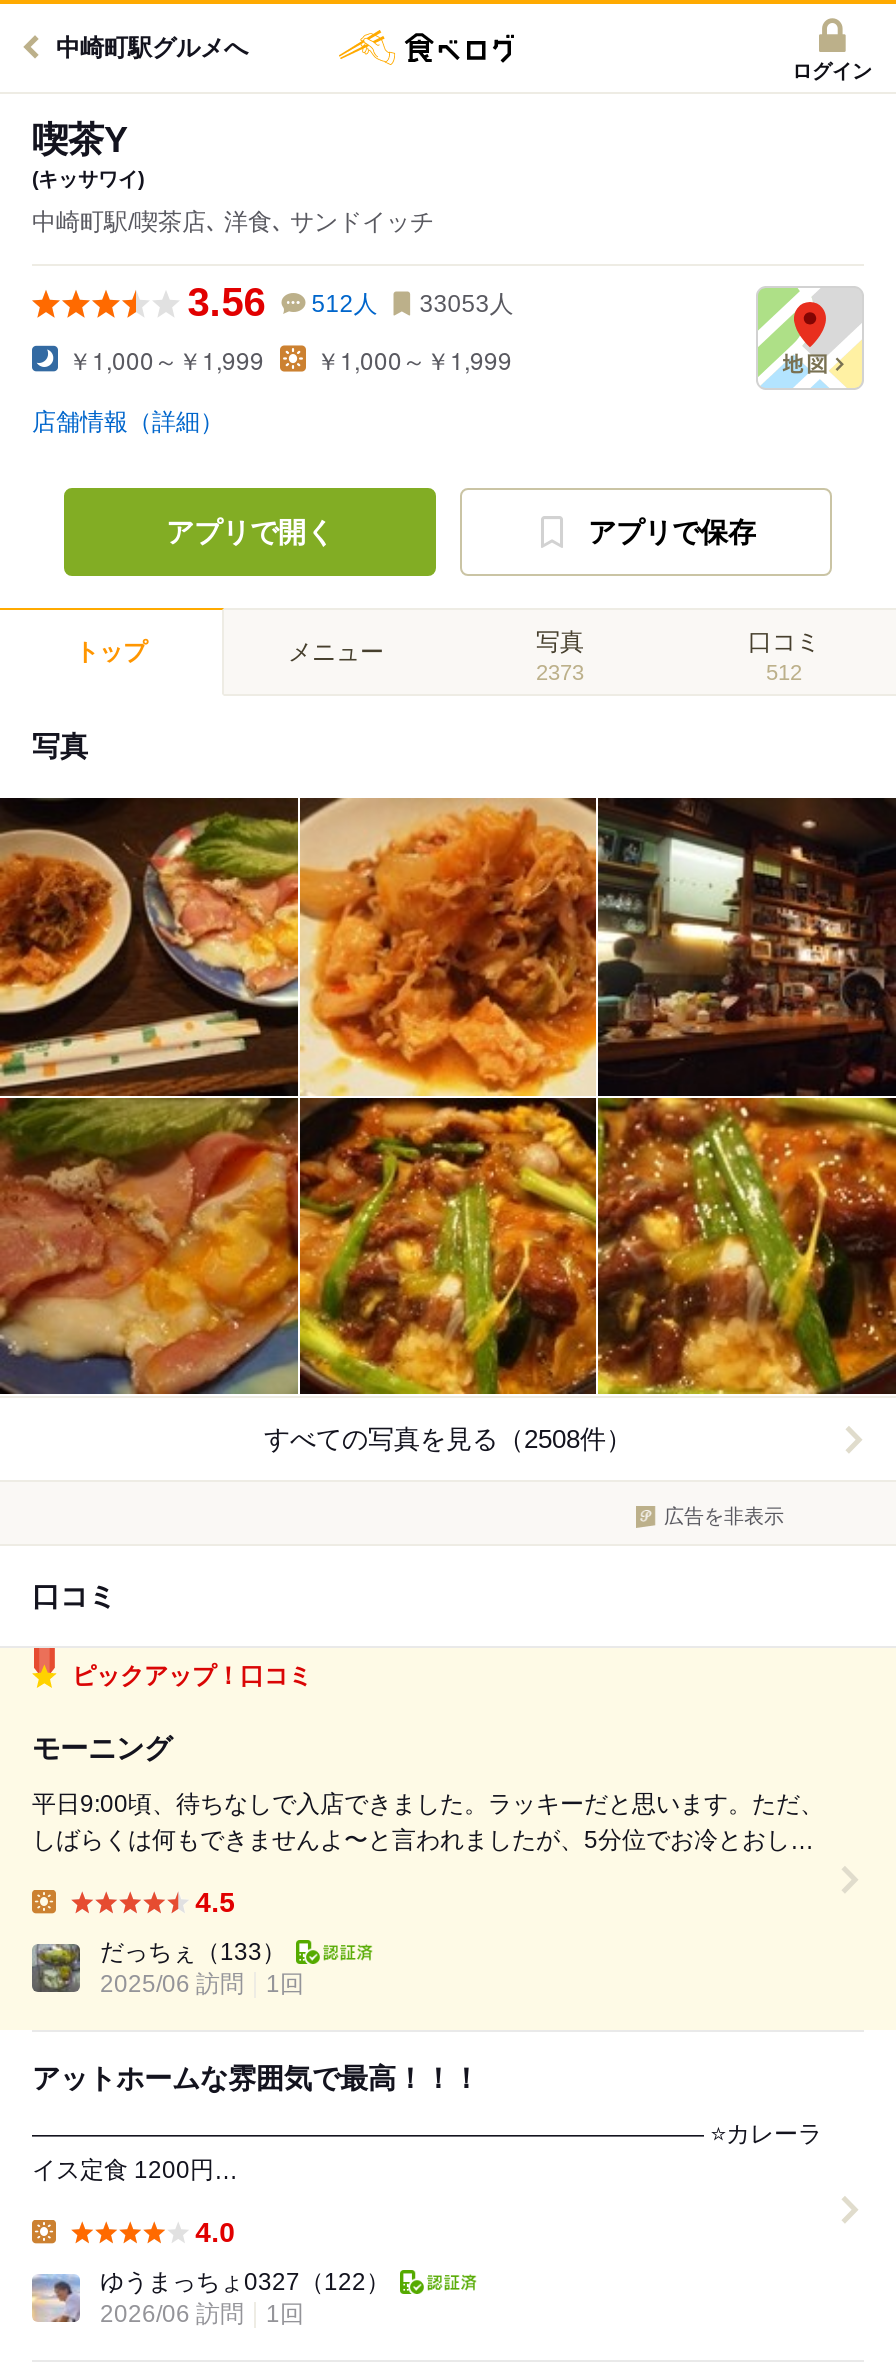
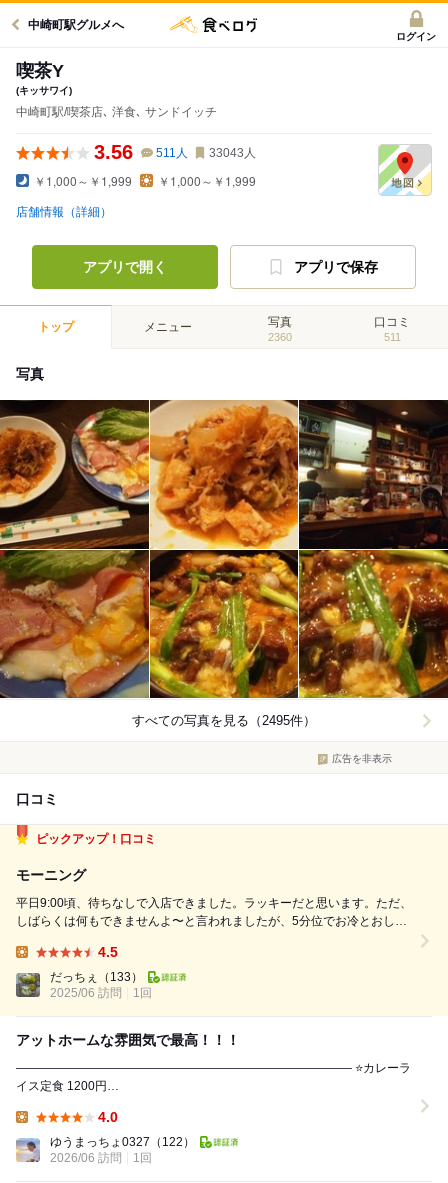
- 512人
+ 511人

- 33053人
+ 33043人

- 2373
+ 2360

- 512
+ 511

- すべての写真を見る（2508件）
+ すべての写真を見る（2495件）
